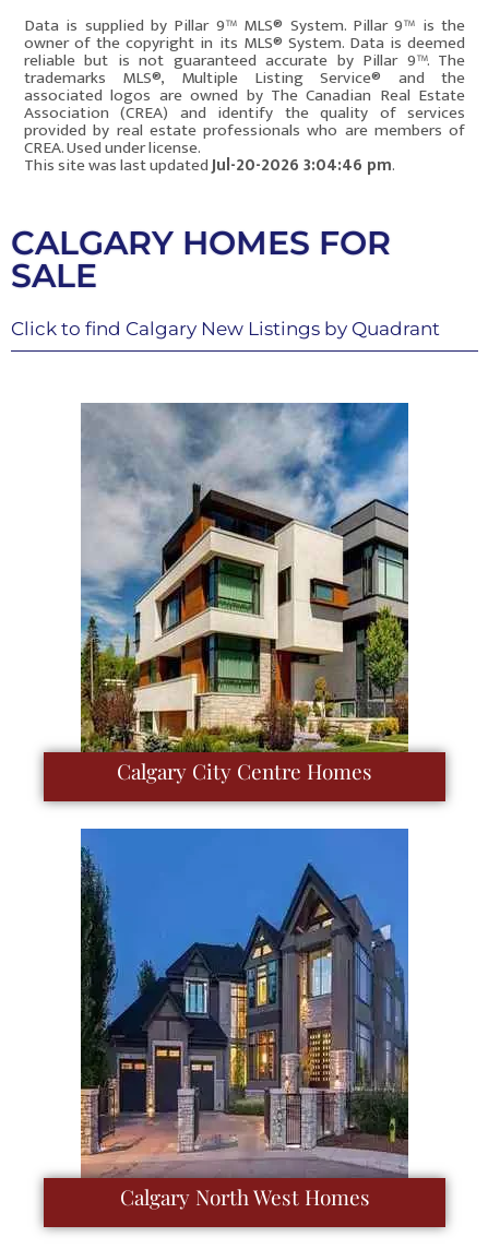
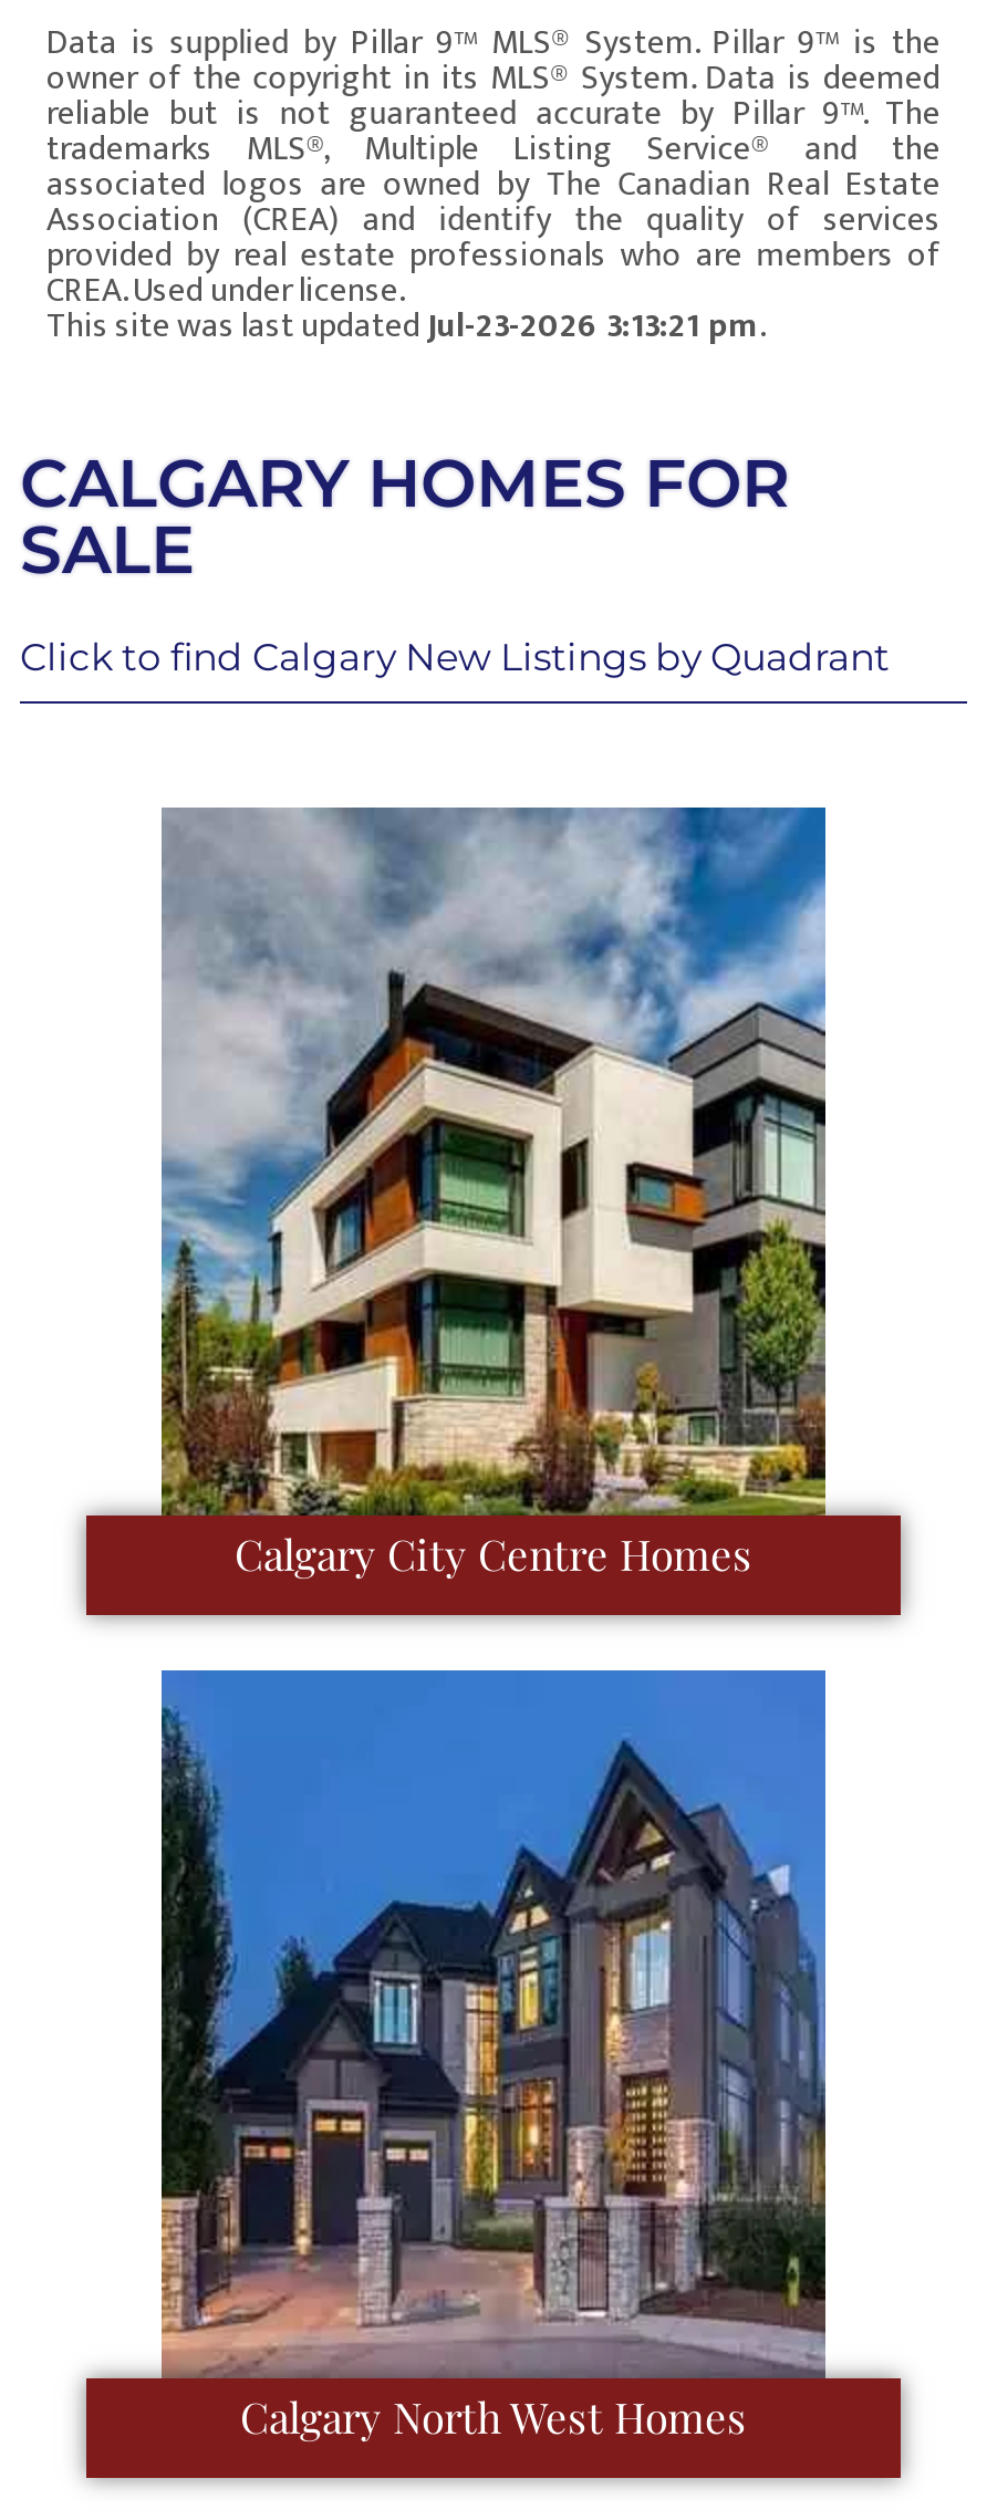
- This site was last updatedJul-20-2026 3:04:46 pm.
+ This site was last updatedJul-23-2026 3:13:21 pm.
